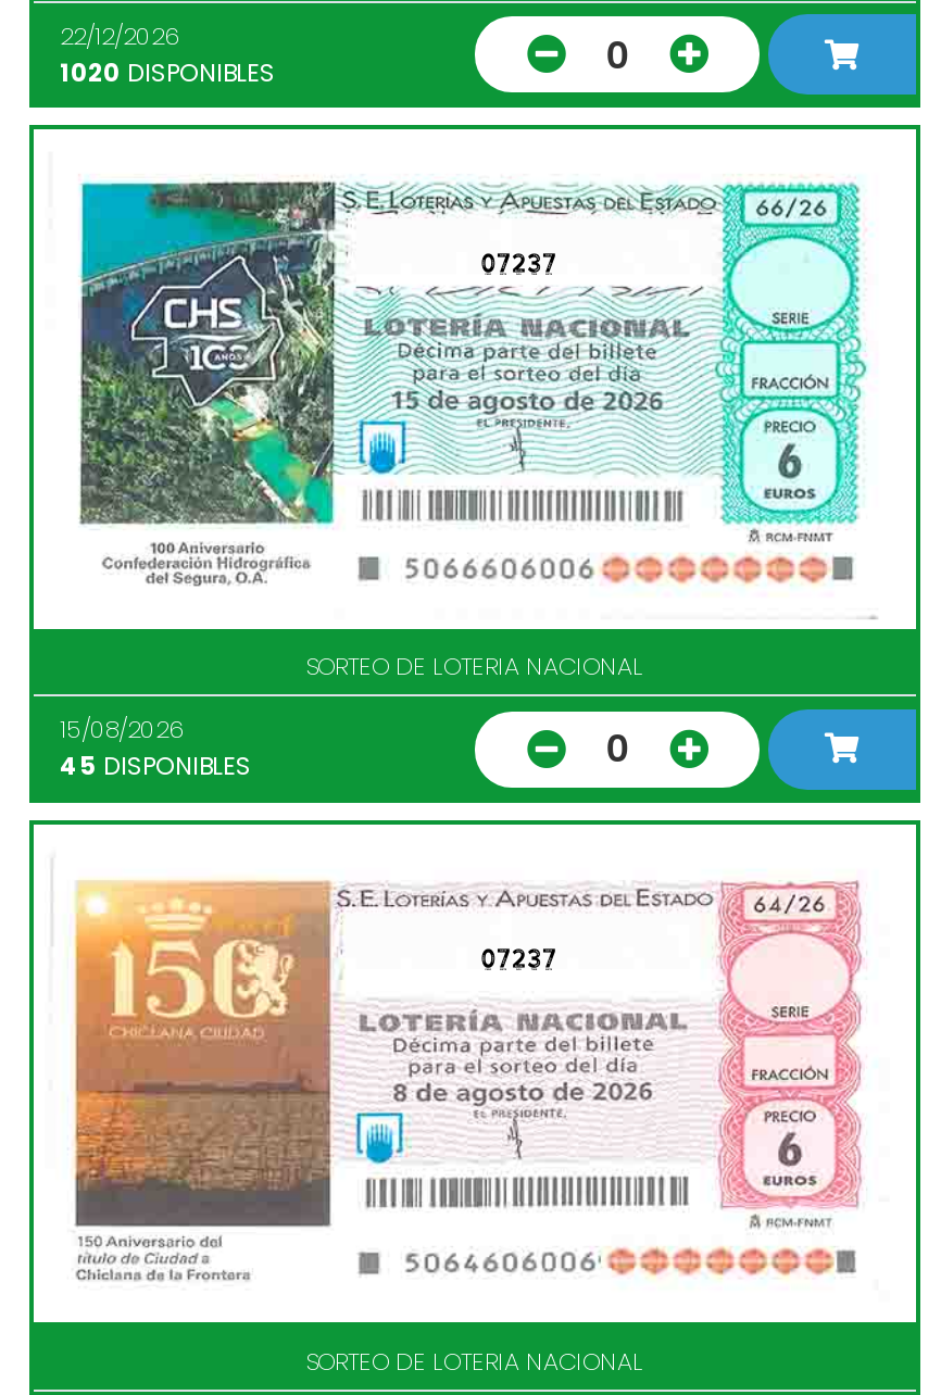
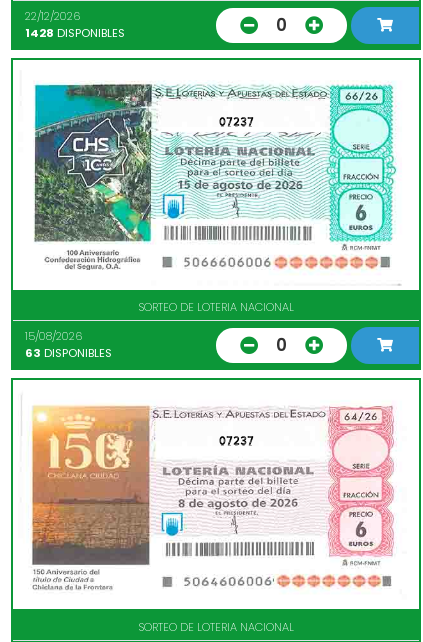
- 1020 DISPONIBLES
+ 1428 DISPONIBLES

- 45 DISPONIBLES
+ 63 DISPONIBLES
